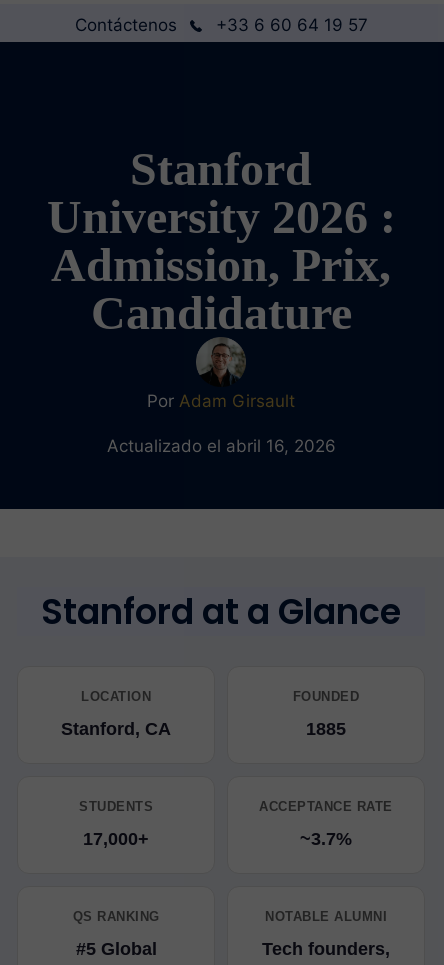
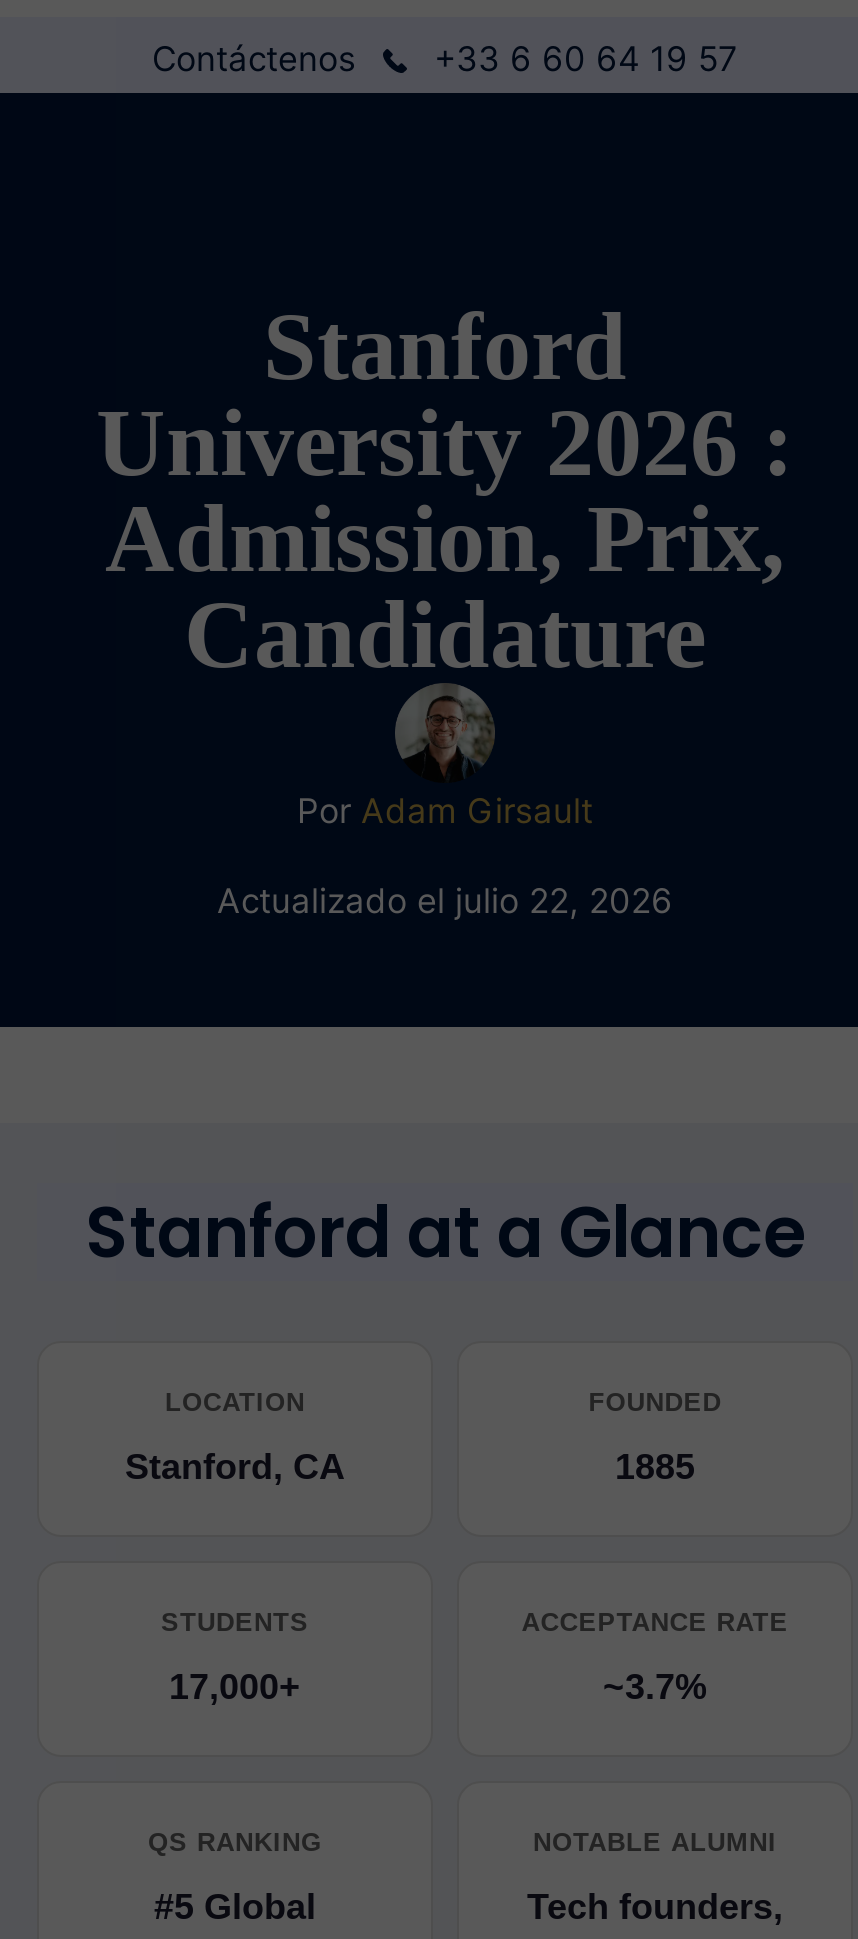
- Actualizado el abril 16, 2026
+ Actualizado el julio 22, 2026
